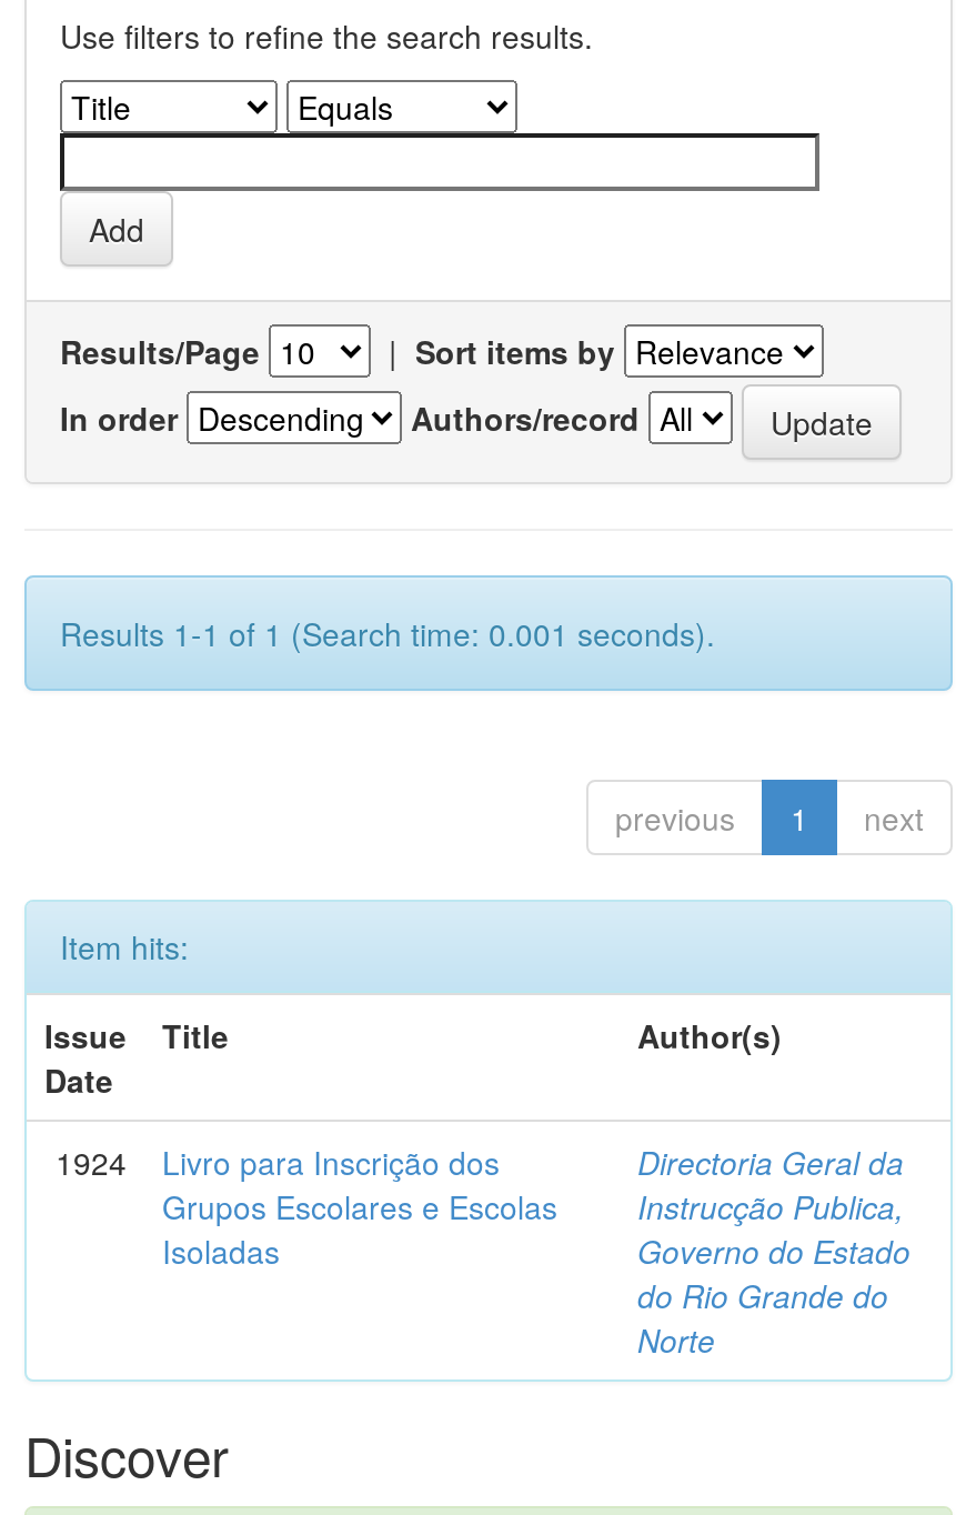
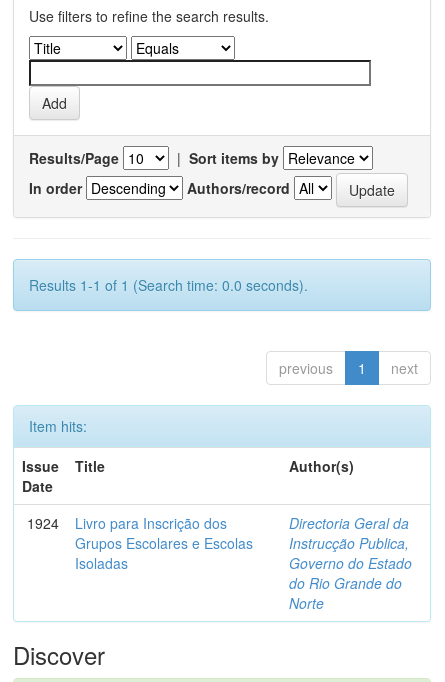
- Results 1-1 of 1 (Search time: 0.001 seconds).
+ Results 1-1 of 1 (Search time: 0.0 seconds).
